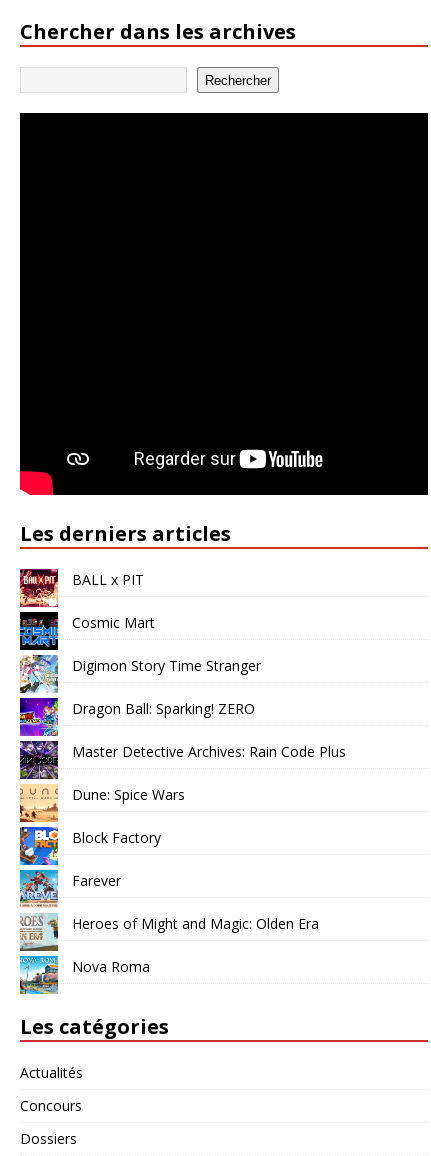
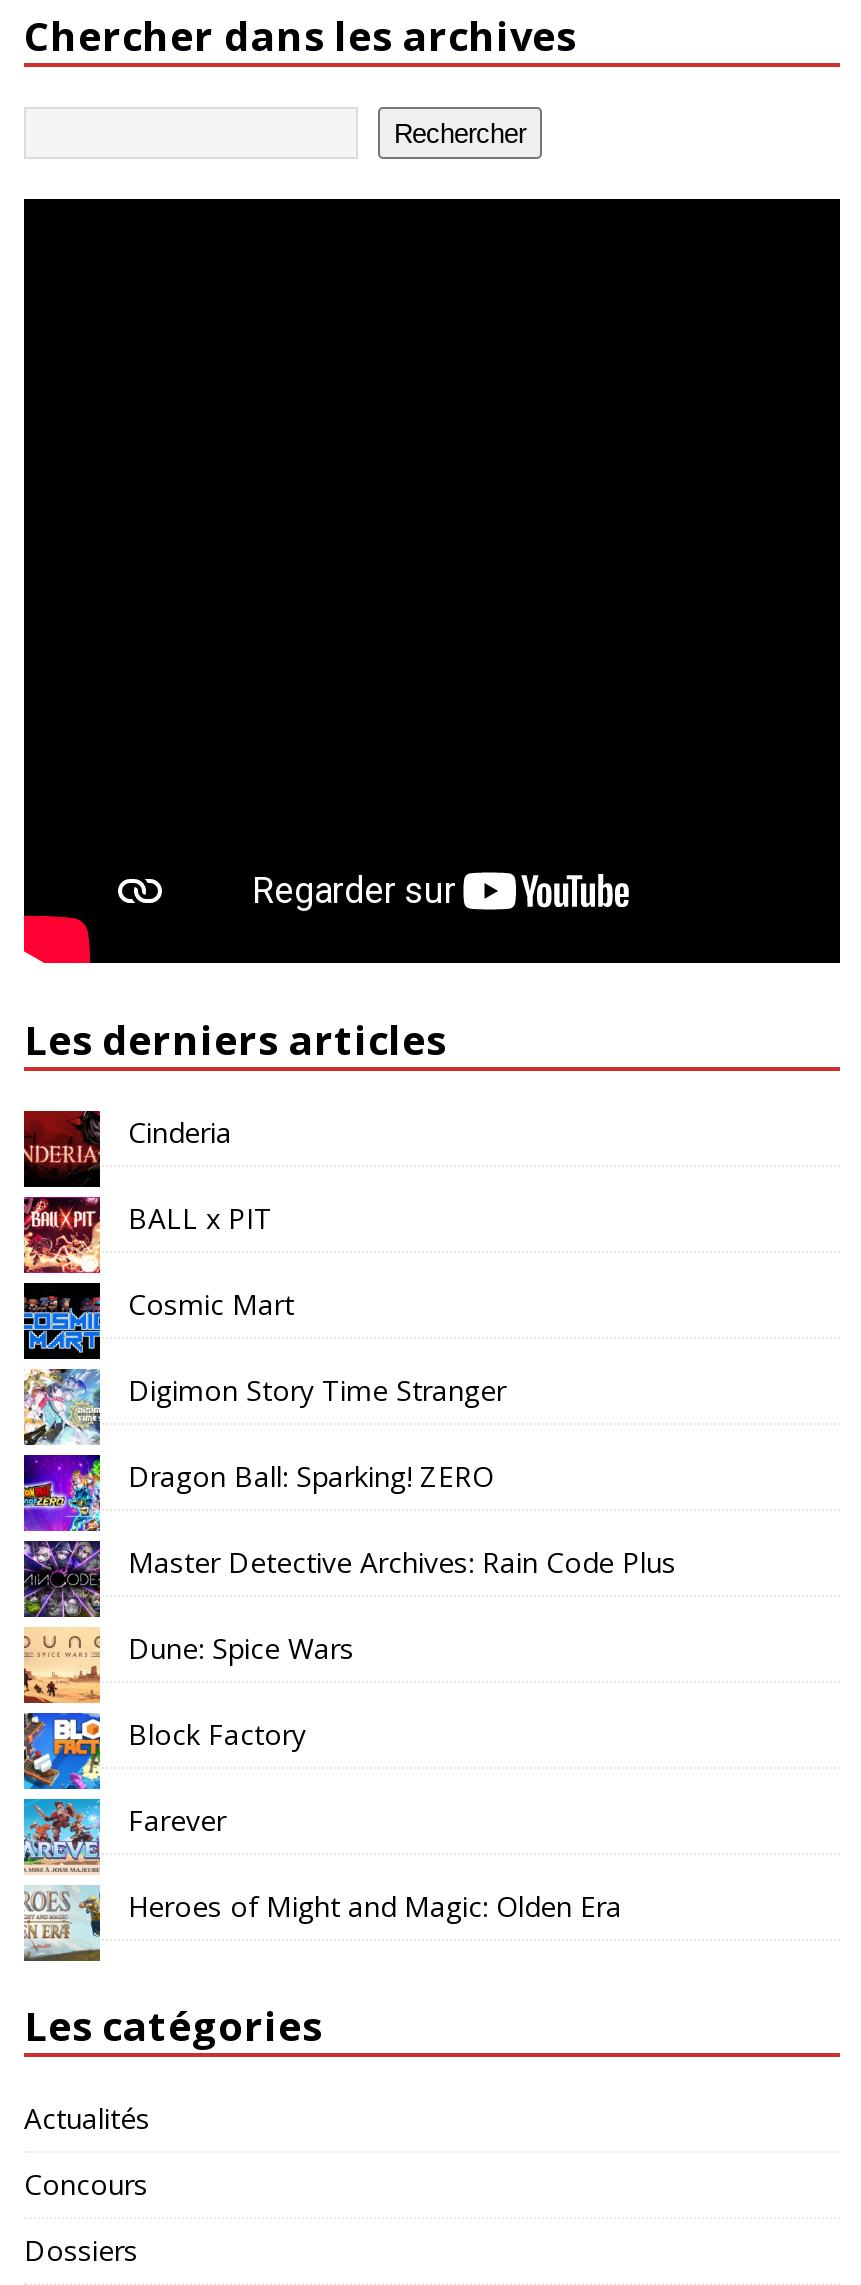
+ [image]
+ Cinderia

moved down: BALL x PIT | Cosmic Mart | Digimon Story Time Stranger | ... | Farever | Heroes of Might and Magic: Olden Era

- [image]
- Nova Roma
